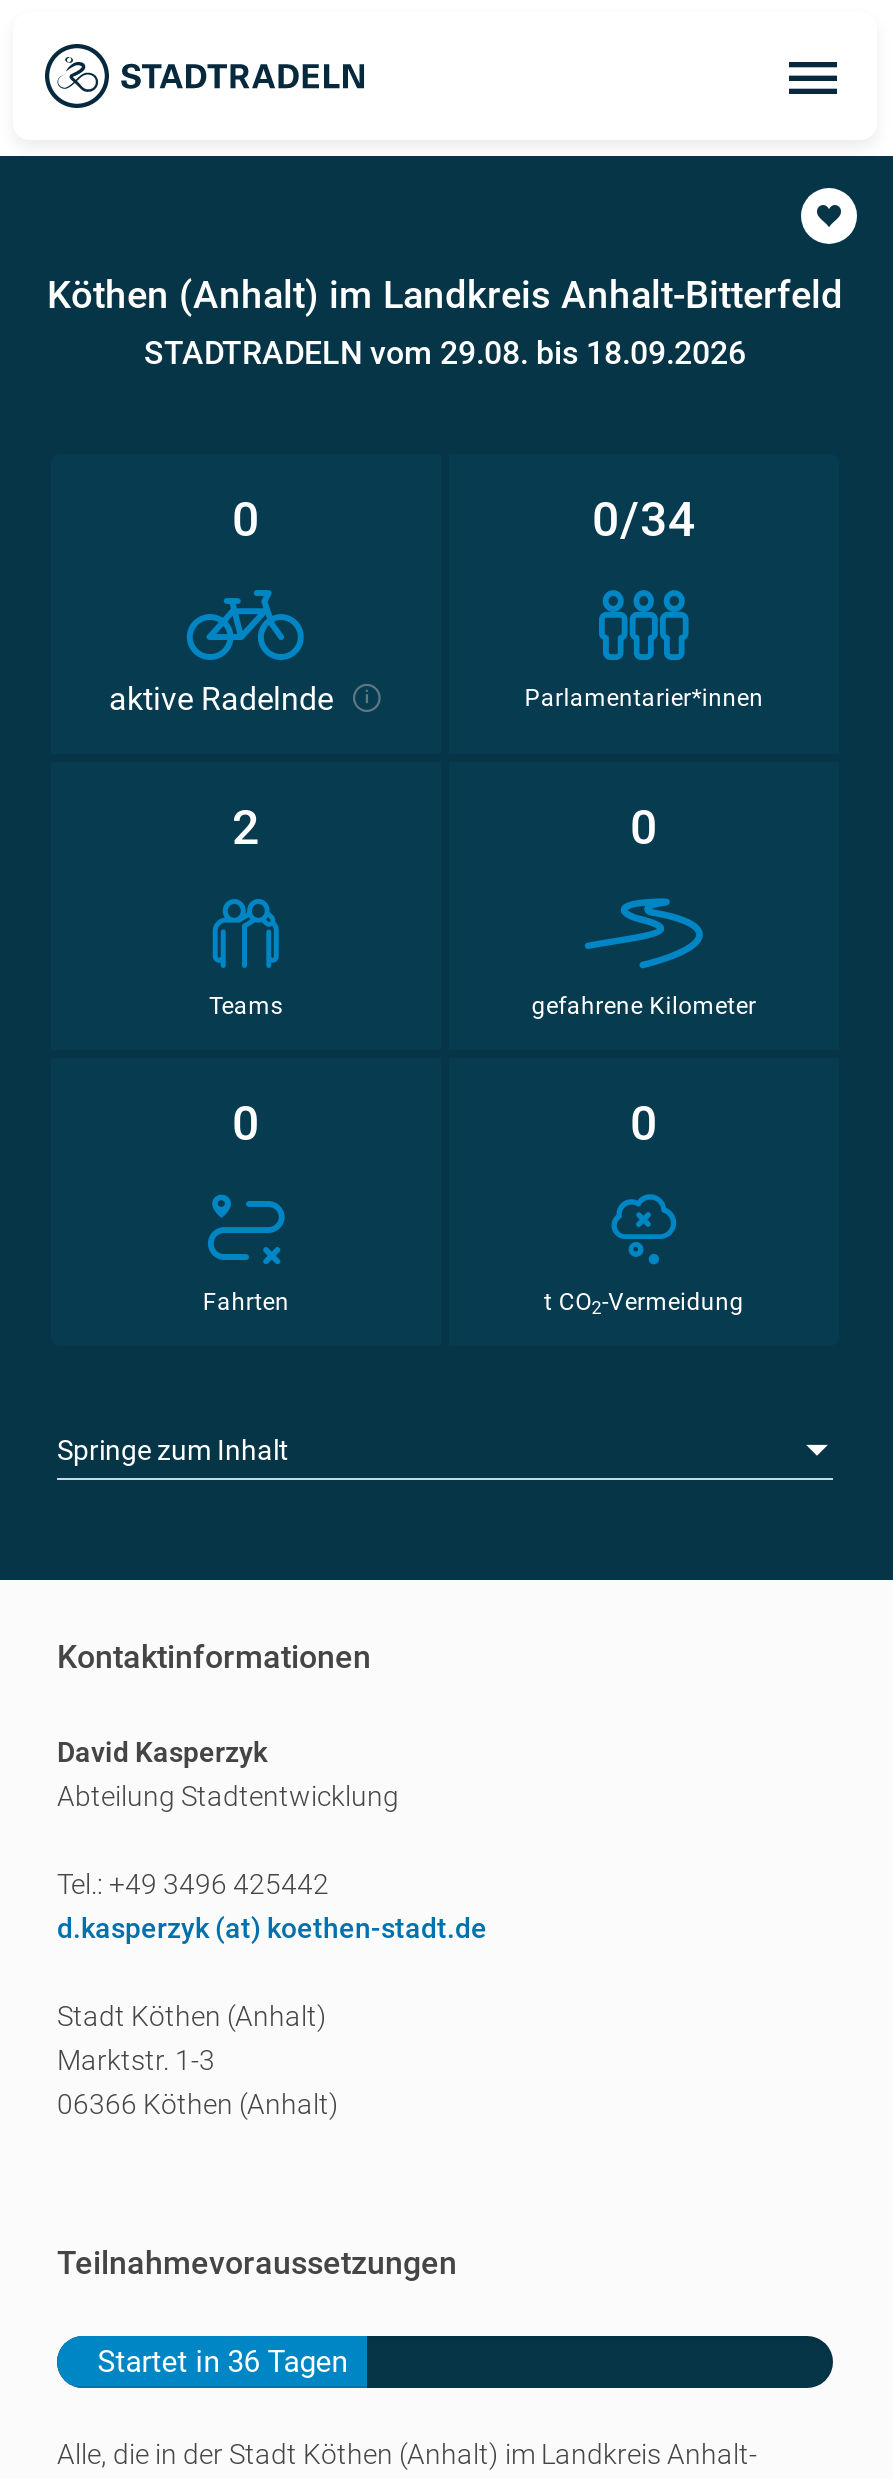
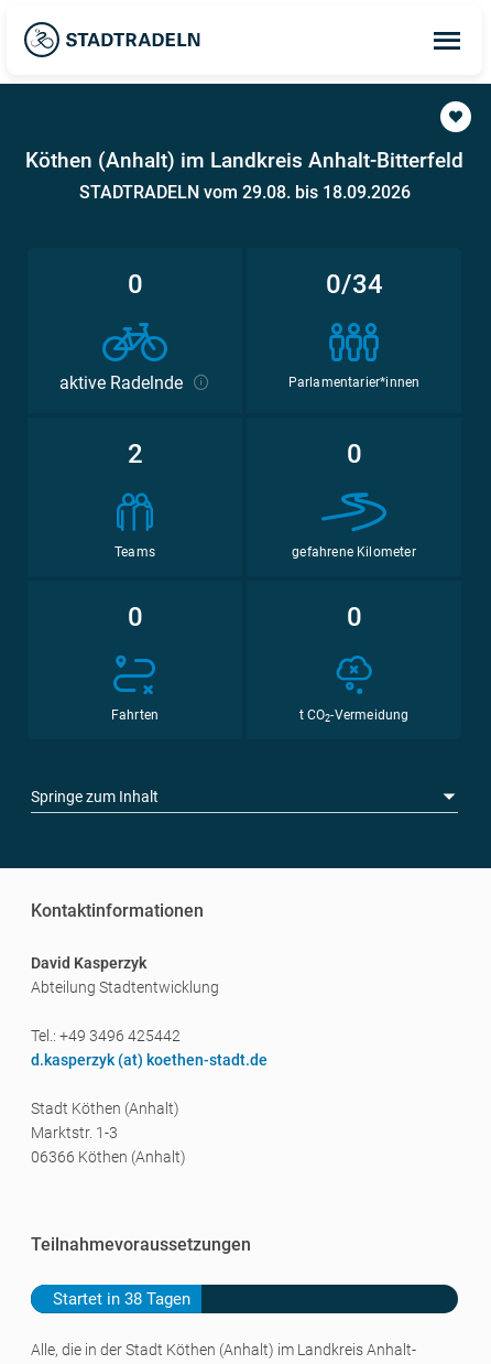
- Startet in 36 Tagen
+ Startet in 38 Tagen
